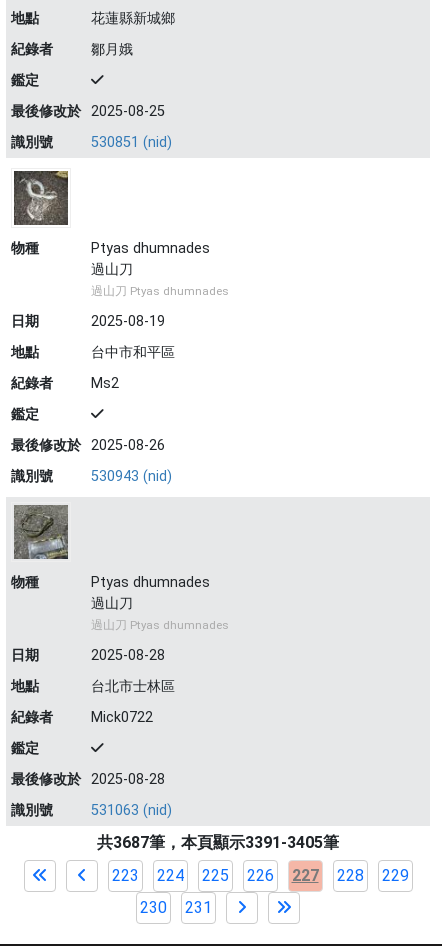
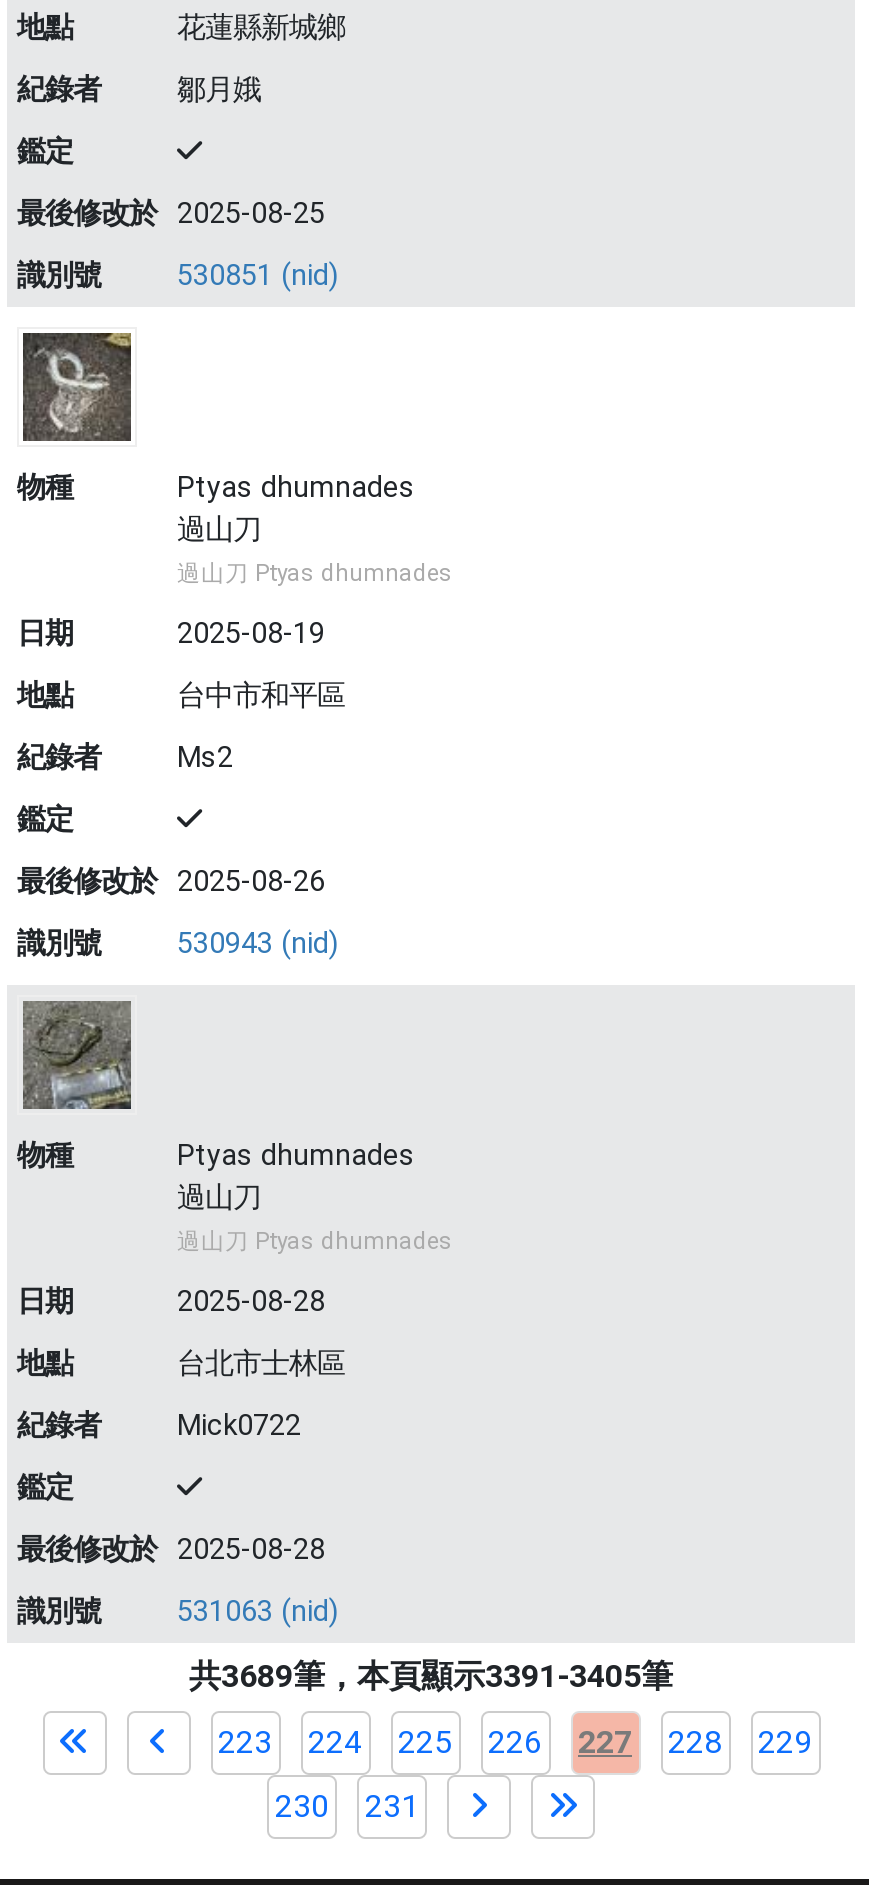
- 共3687筆，本頁顯示3391-3405筆
+ 共3689筆，本頁顯示3391-3405筆
